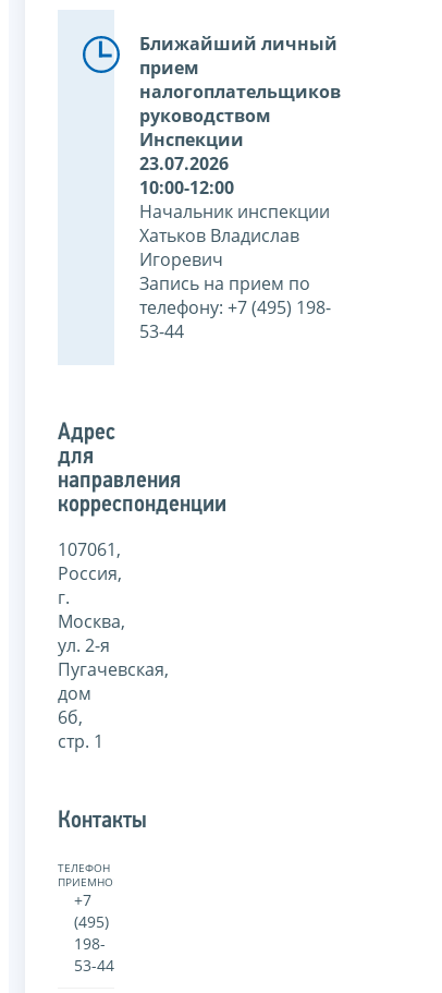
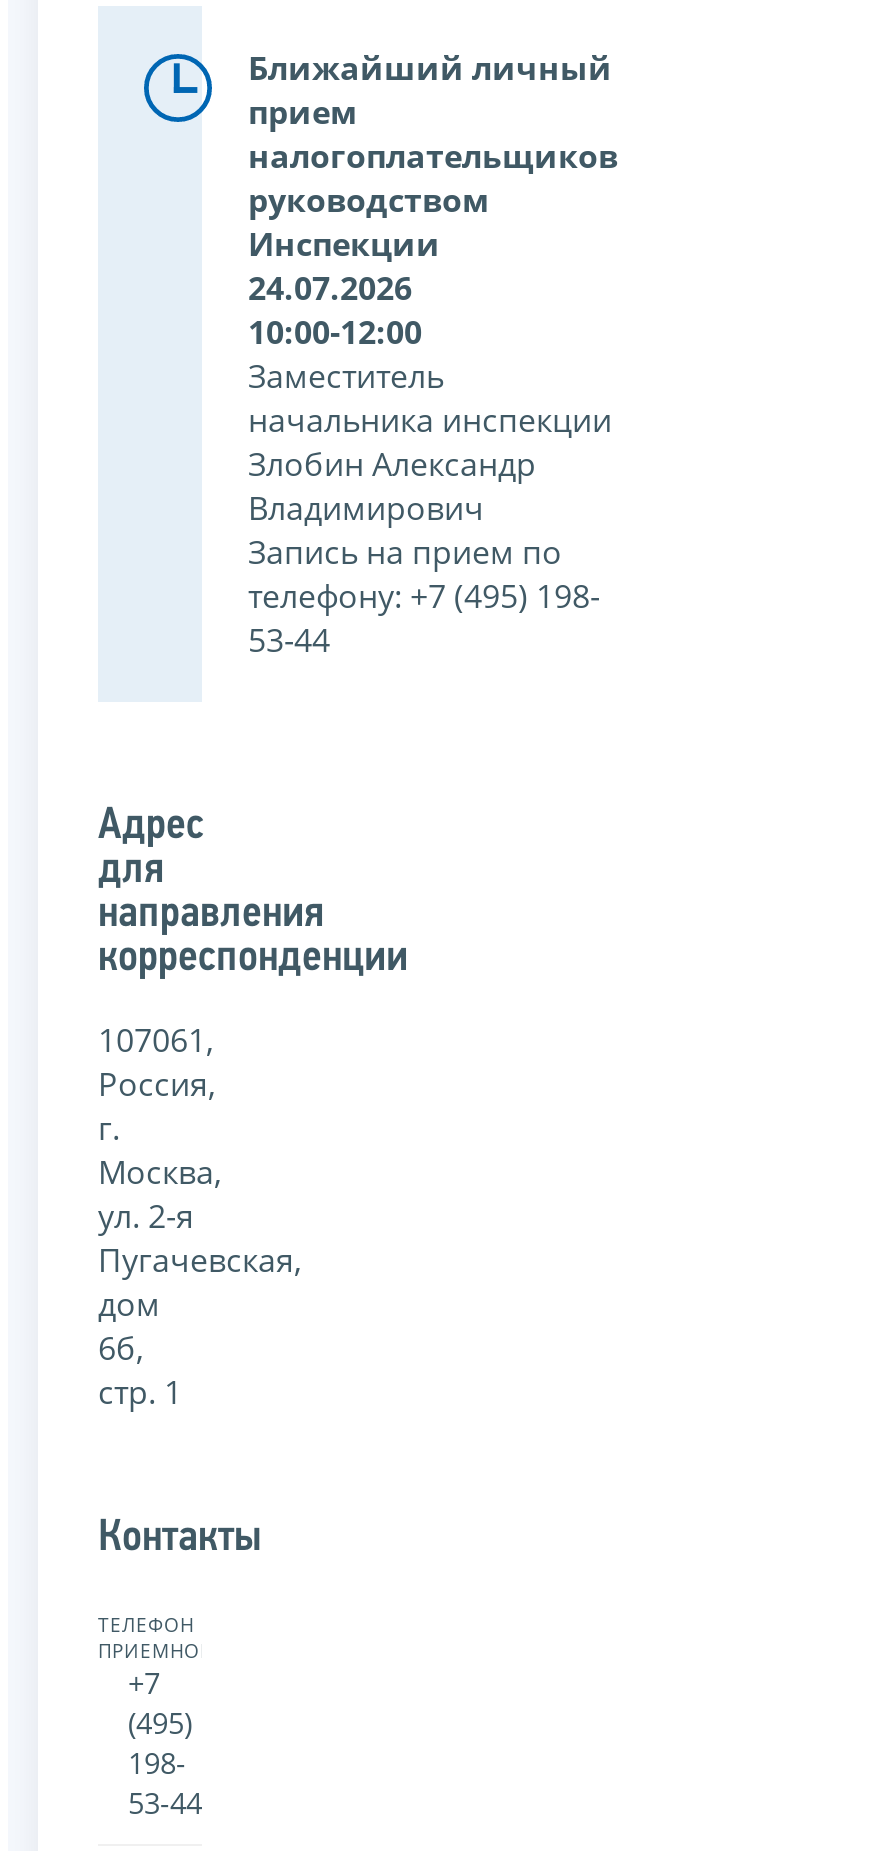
- 23.07.2026
+ 24.07.2026

- Начальник инспекции
- Хатьков Владислав
- Игоревич
+ Заместитель
+ начальника инспекции
+ Злобин Александр
+ Владимирович
